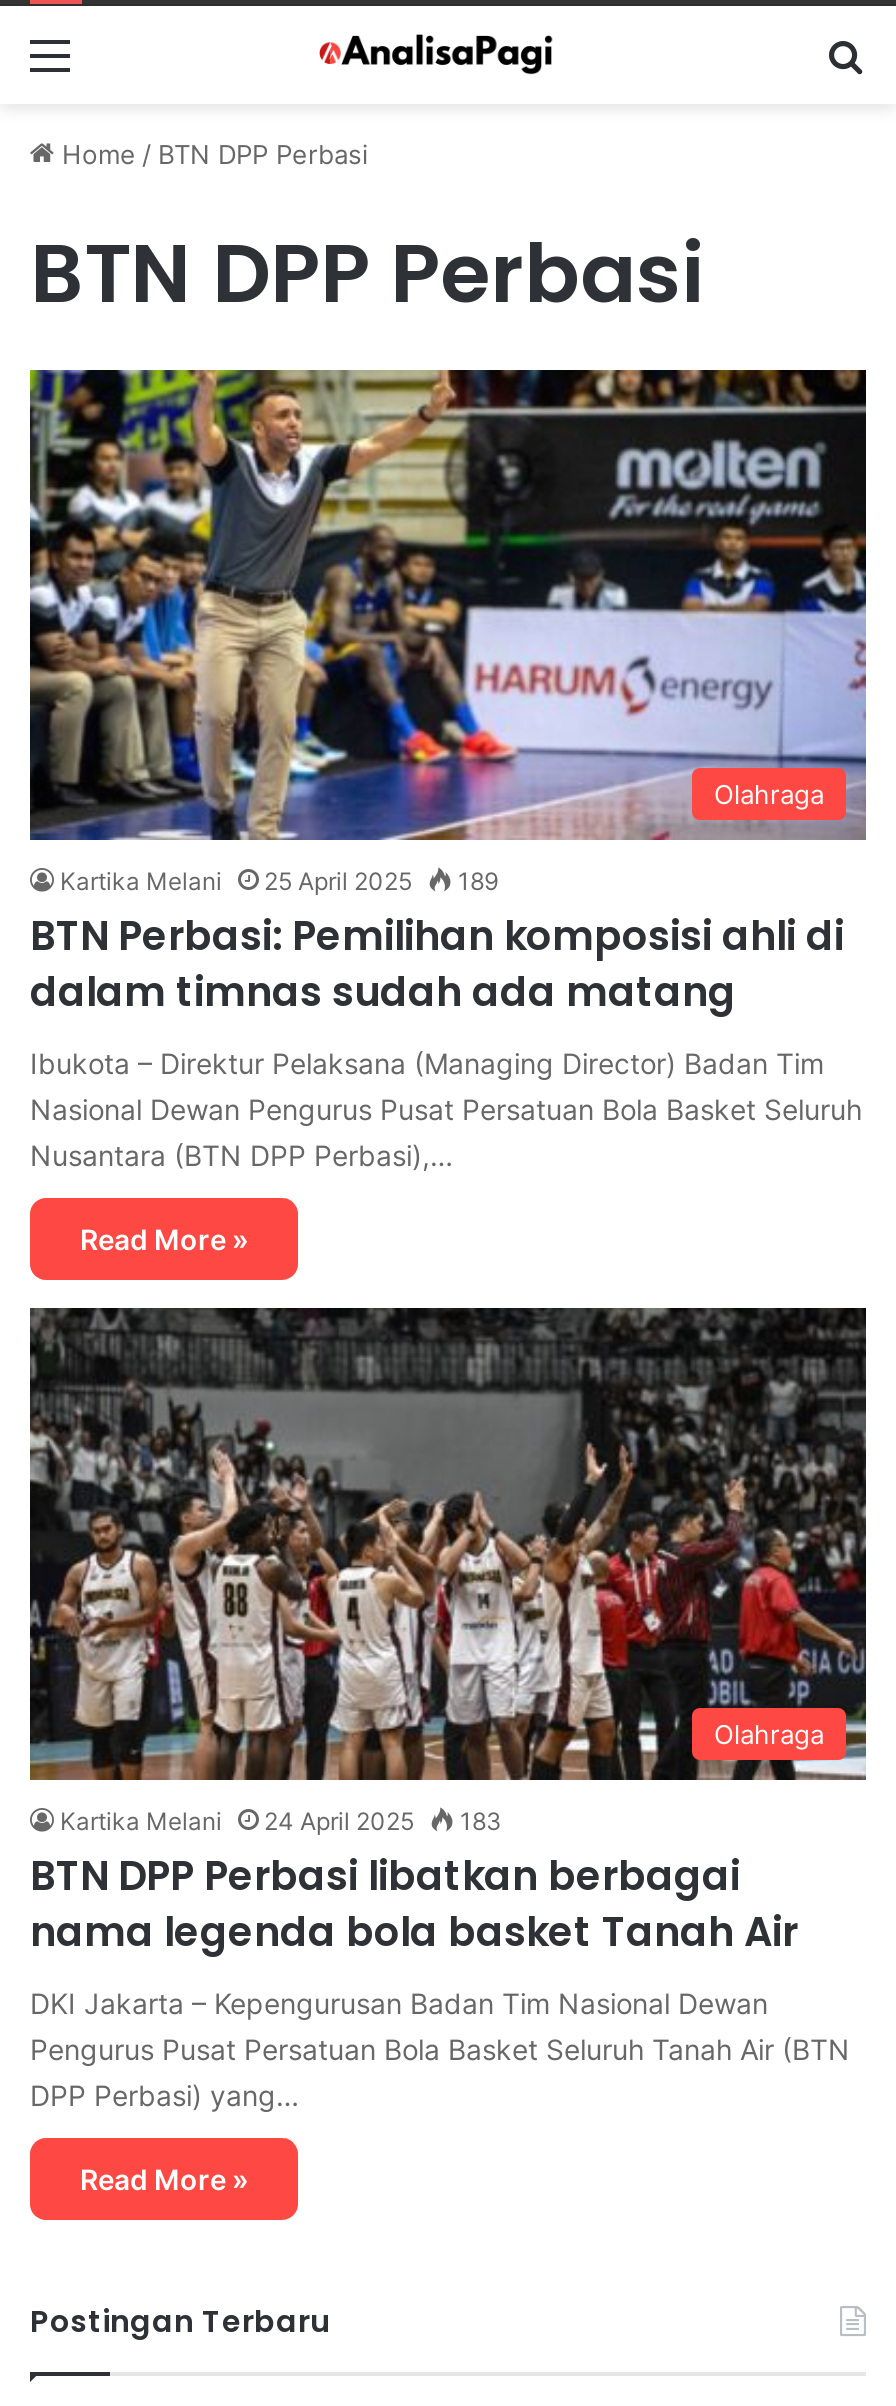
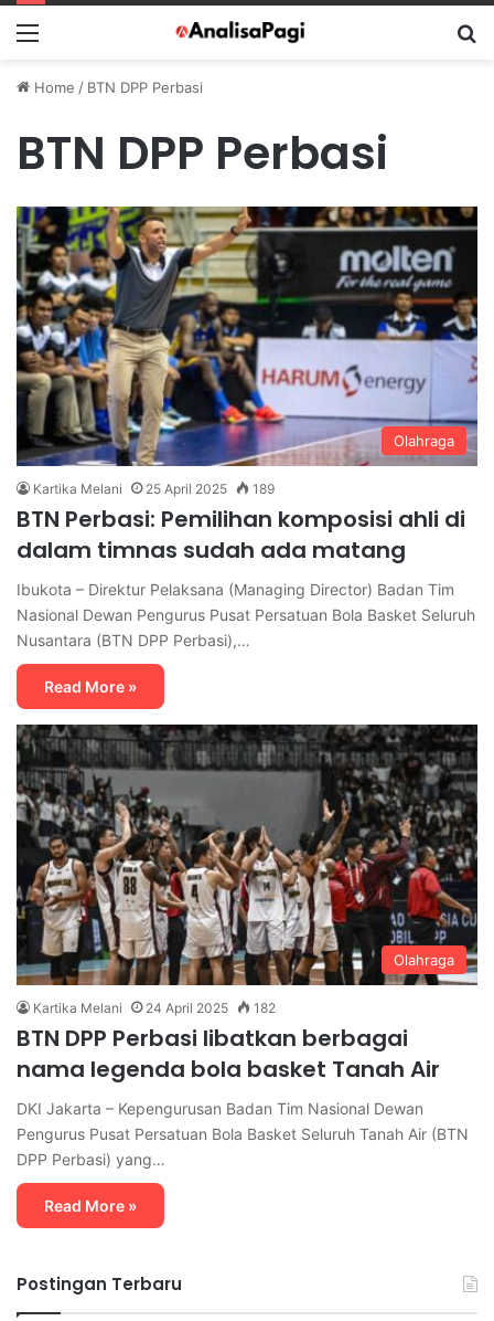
- Kartika Melani 24 April 2025 183
+ Kartika Melani 24 April 2025 182
